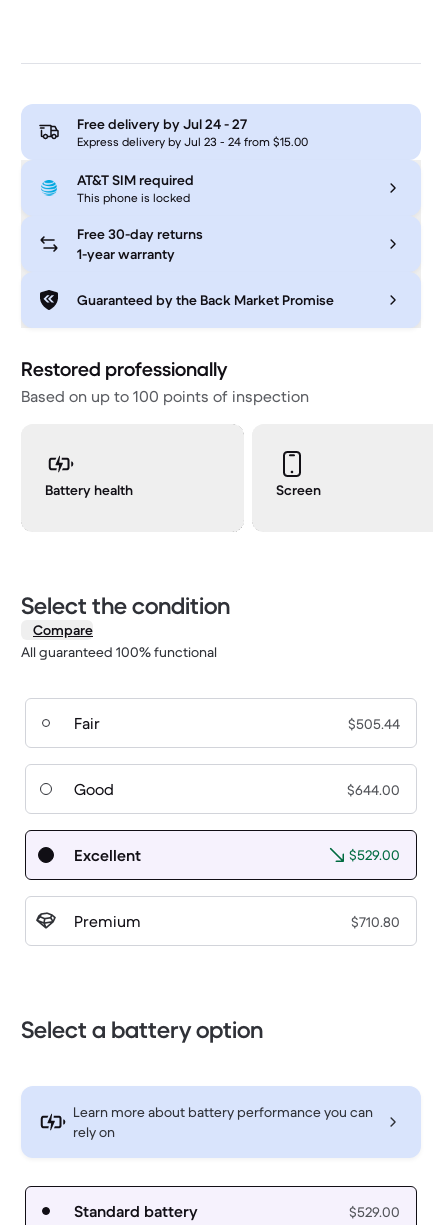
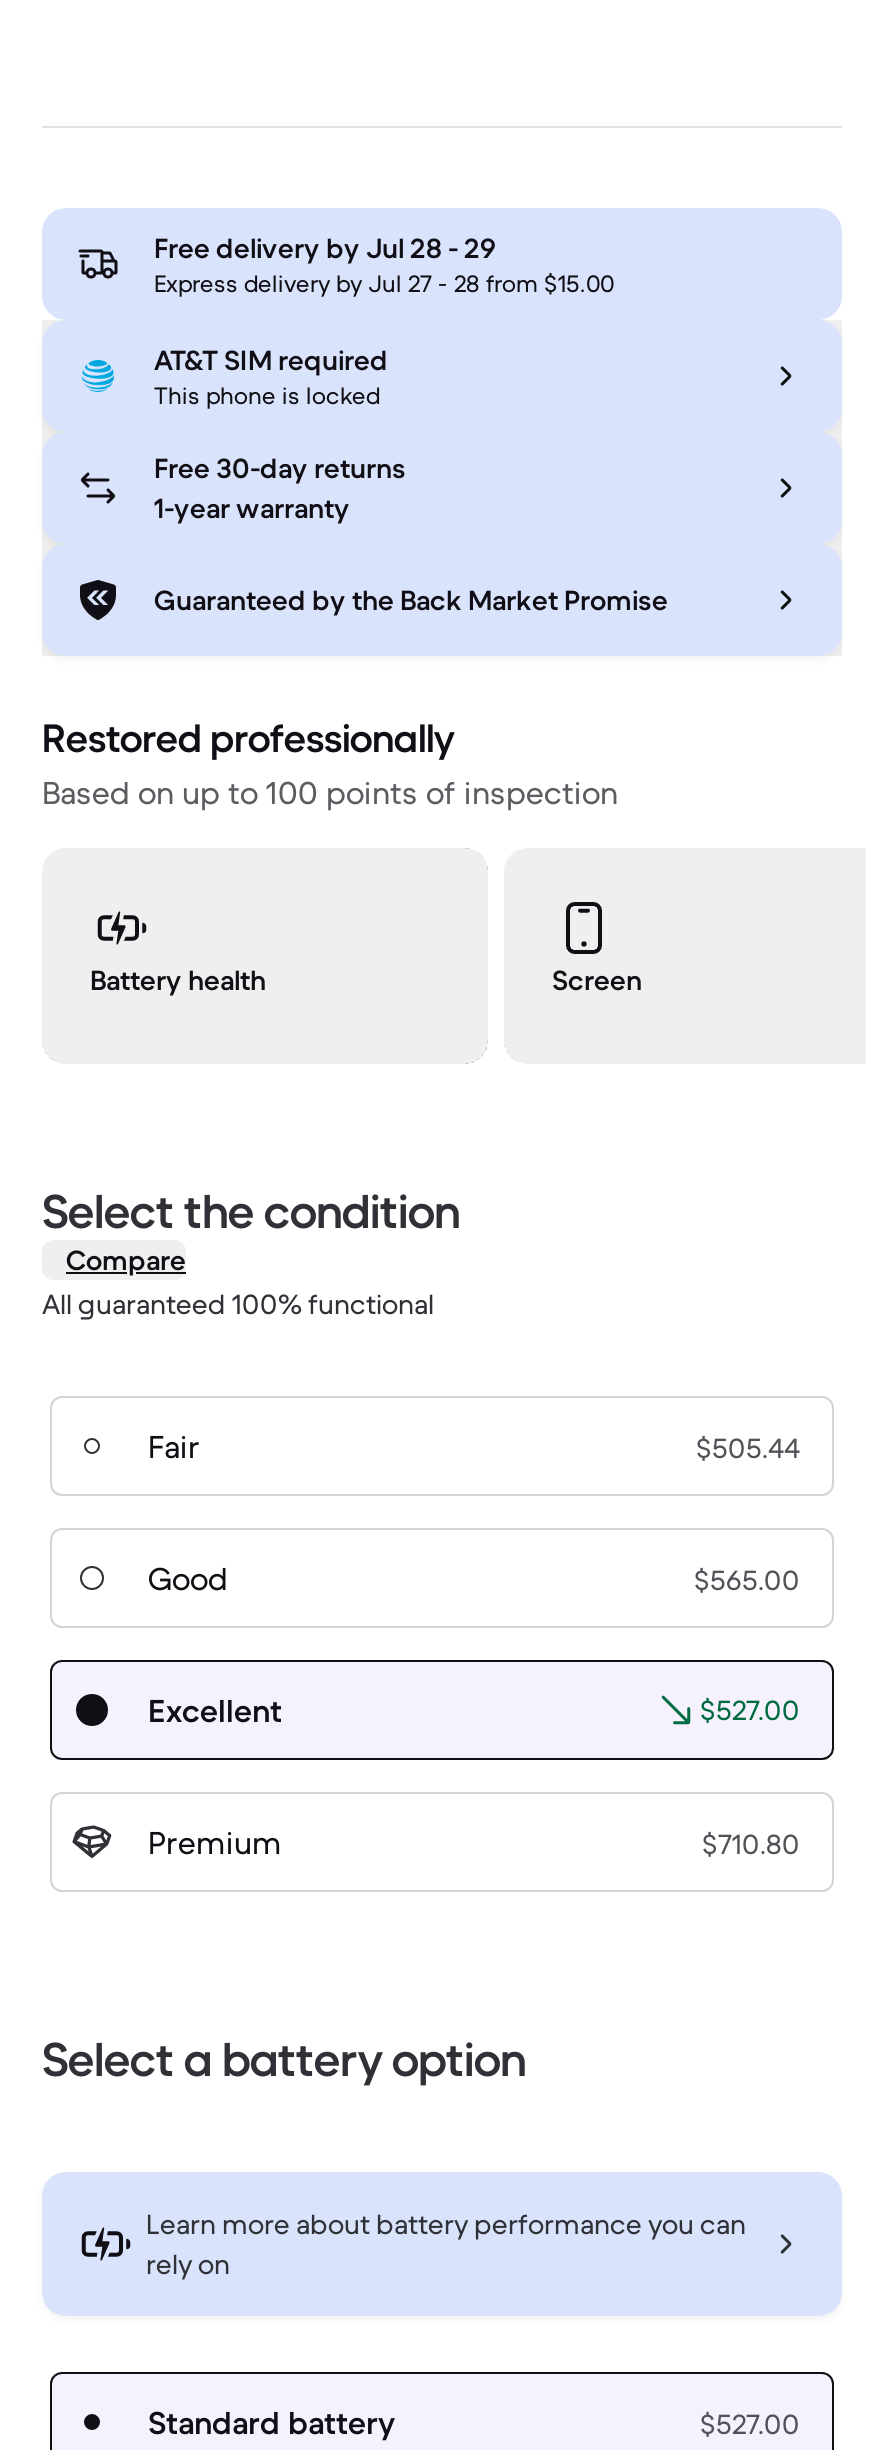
- Free delivery by Jul 24 - 27
+ Free delivery by Jul 28 - 29

- Express delivery by Jul 23 - 24 from $15.00
+ Express delivery by Jul 27 - 28 from $15.00

- $644.00
+ $565.00

- $529.00
+ $527.00

- $529.00
+ $527.00
